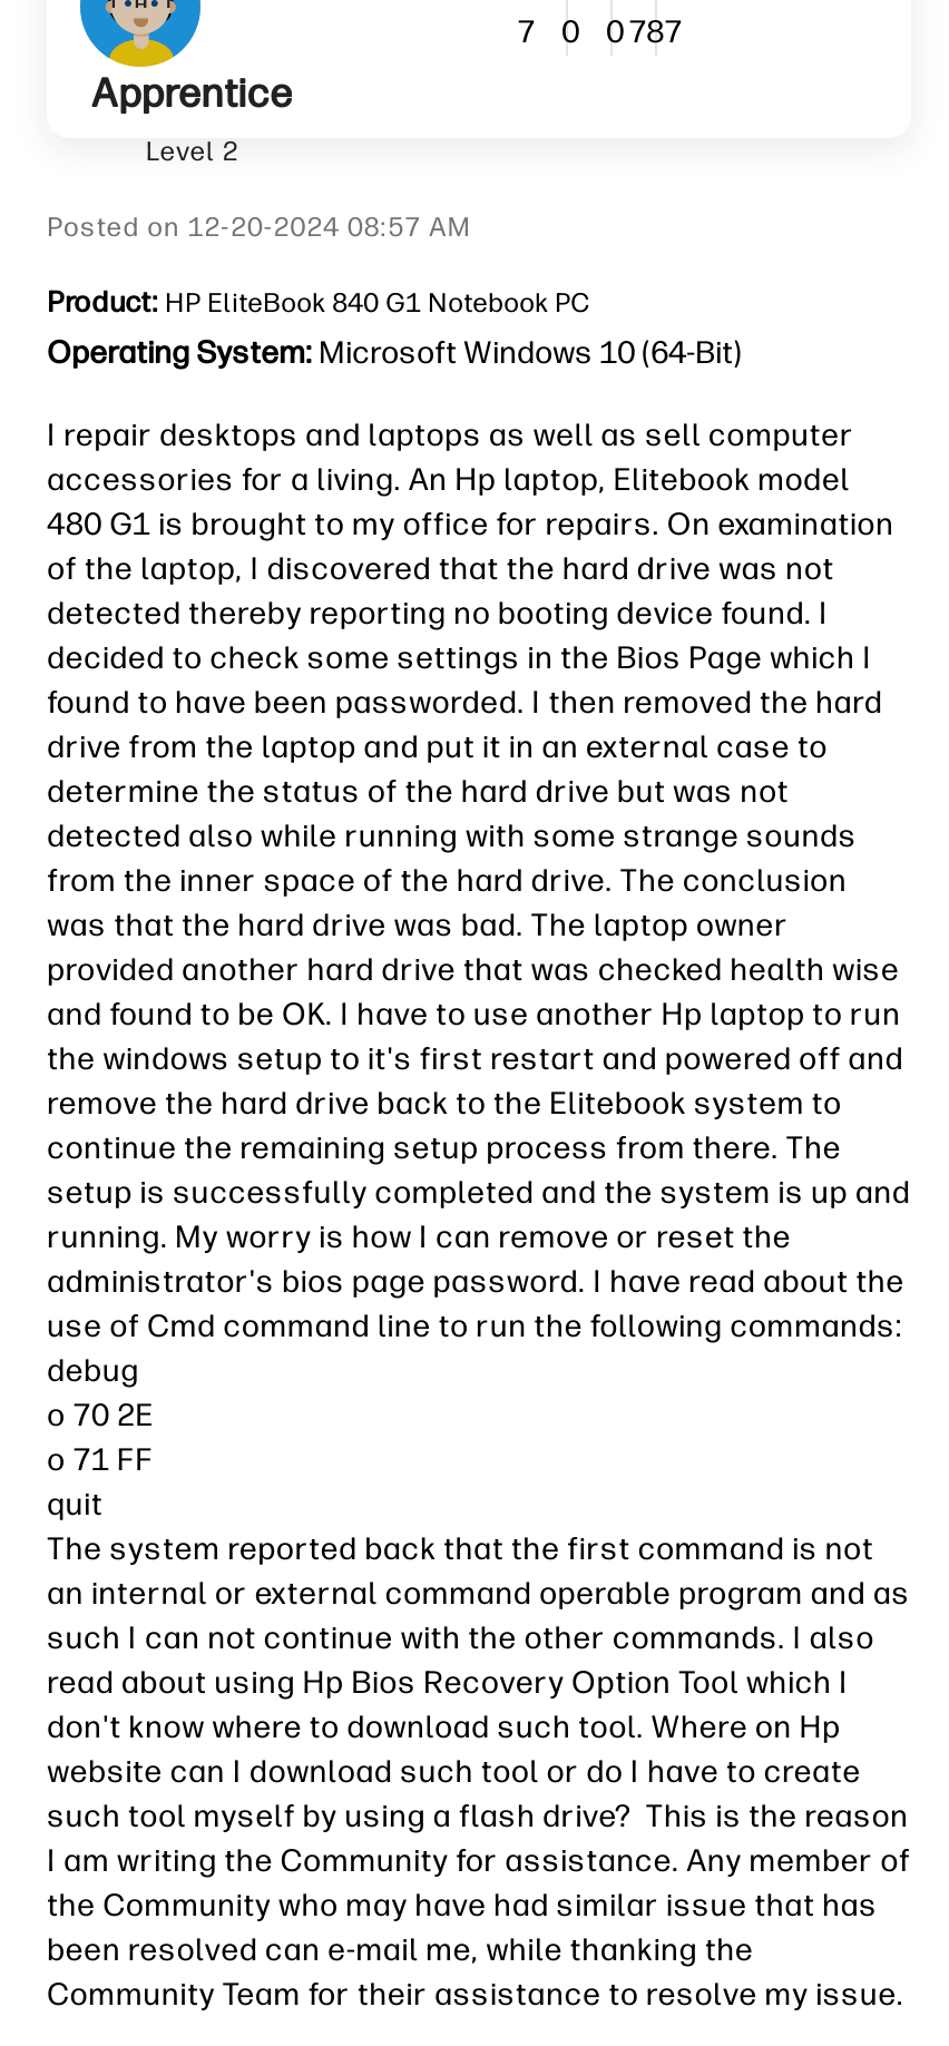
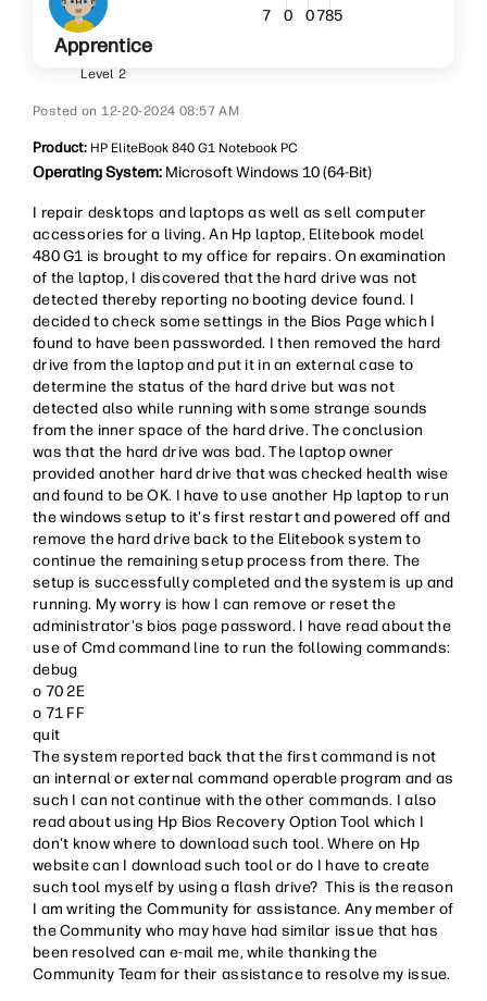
- 7 0 0 787
+ 7 0 0 785
